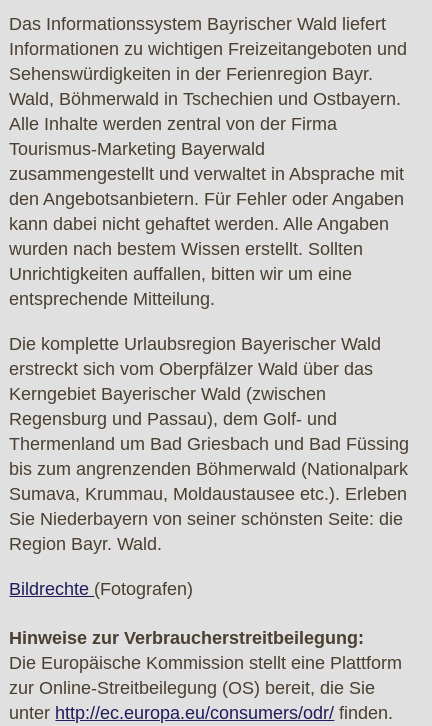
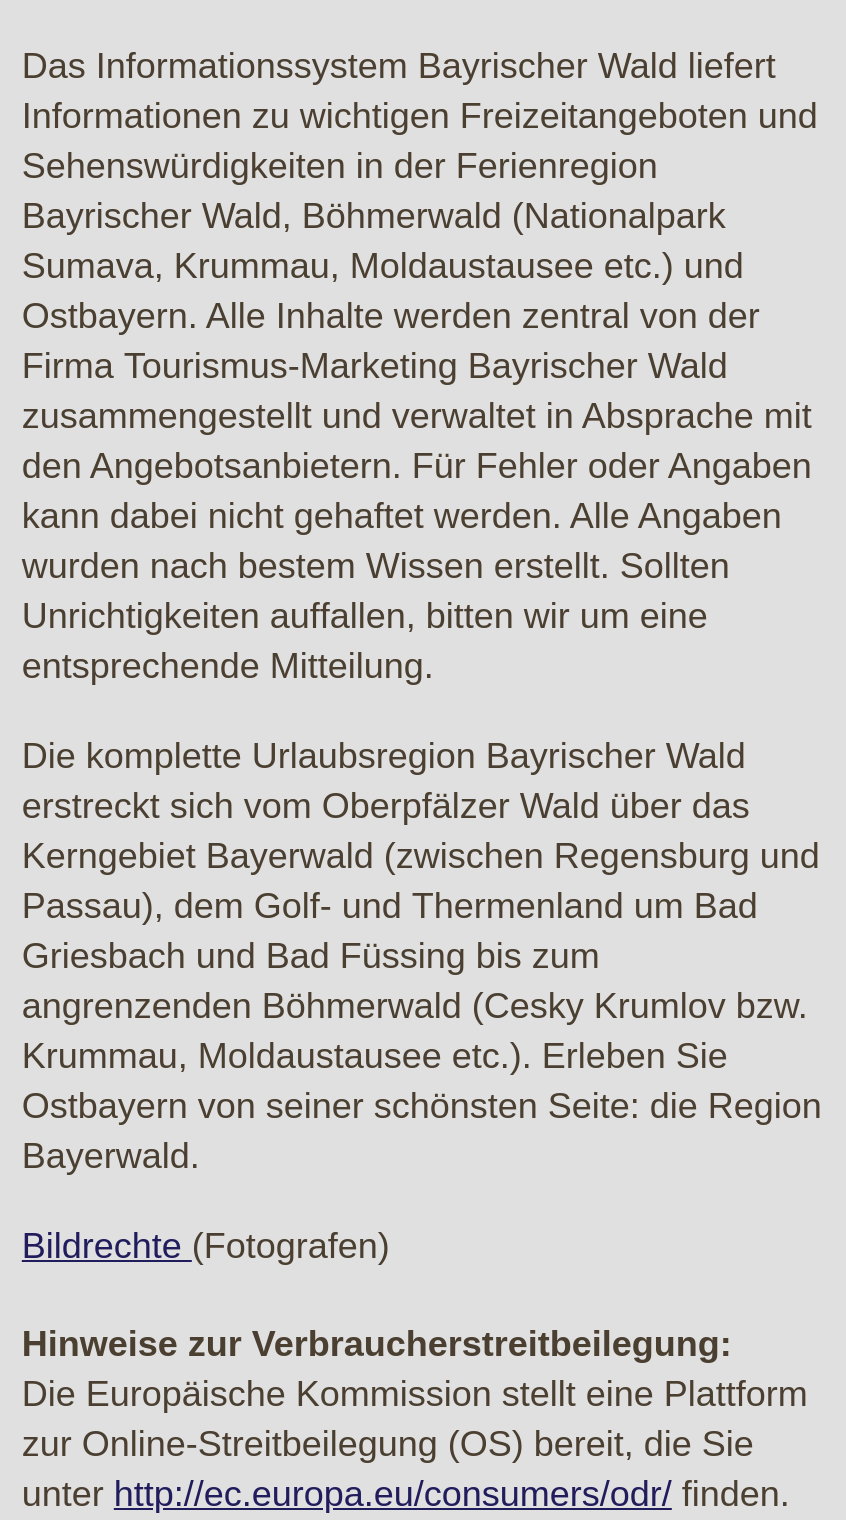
- Sehenswürdigkeiten in der Ferienregion Bayr.
- Wald, Böhmerwald in Tschechien und Ostbayern.
- Alle Inhalte werden zentral von der Firma
- Tourismus-Marketing Bayerwald
+ Sehenswürdigkeiten in der Ferienregion
+ Bayrischer Wald, Böhmerwald (Nationalpark
+ Sumava, Krummau, Moldaustausee etc.) und
+ Ostbayern. Alle Inhalte werden zentral von der
+ Firma Tourismus-Marketing Bayrischer Wald

- Die komplette Urlaubsregion Bayerischer Wald
+ Die komplette Urlaubsregion Bayrischer Wald

- Kerngebiet Bayerischer Wald (zwischen
- Regensburg und Passau), dem Golf- und
- Thermenland um Bad Griesbach und Bad Füssing
- bis zum angrenzenden Böhmerwald (Nationalpark
- Sumava, Krummau, Moldaustausee etc.). Erleben
- Sie Niederbayern von seiner schönsten Seite: die
- Region Bayr. Wald.
+ Kerngebiet Bayerwald (zwischen Regensburg und
+ Passau), dem Golf- und Thermenland um Bad
+ Griesbach und Bad Füssing bis zum
+ angrenzenden Böhmerwald (Cesky Krumlov bzw.
+ Krummau, Moldaustausee etc.). Erleben Sie
+ Ostbayern von seiner schönsten Seite: die Region
+ Bayerwald.
